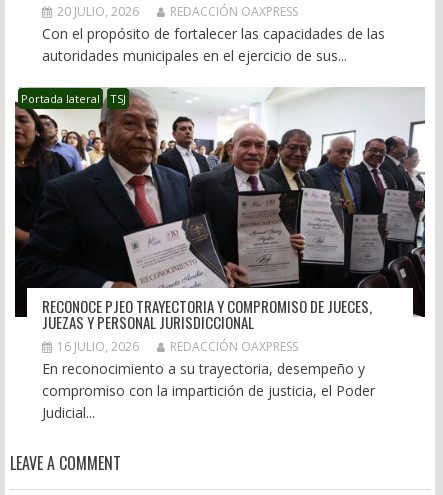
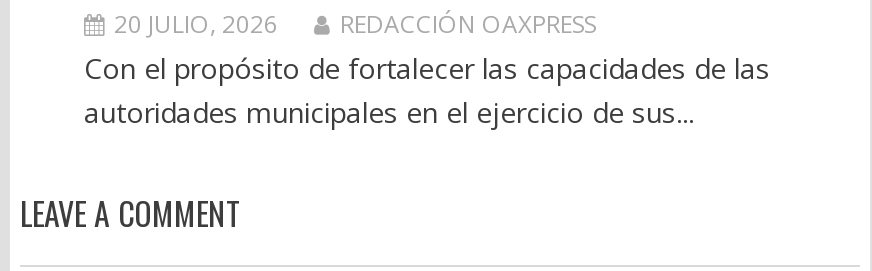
- [image]
- Portada lateral
- TSJ

- RECONOCE PJEO TRAYECTORIA Y COMPROMISO DE JUECES,
- JUEZAS Y PERSONAL JURISDICCIONAL
- 16 JULIO, 2026
- REDACCIÓN OAXPRESS
- En reconocimiento a su trayectoria, desempeño y
- compromiso con la impartición de justicia, el Poder
- Judicial...
